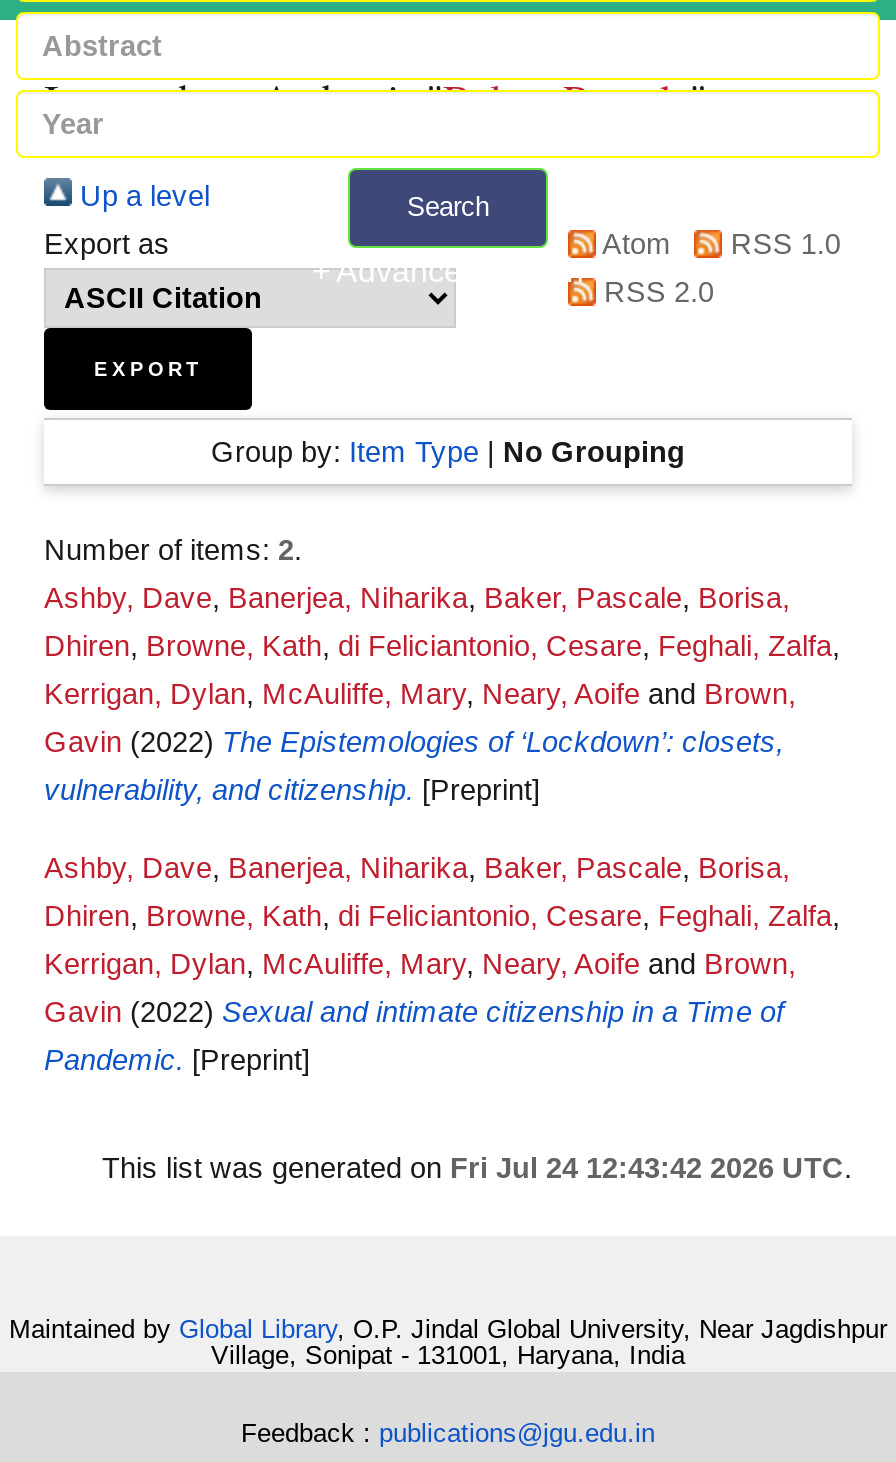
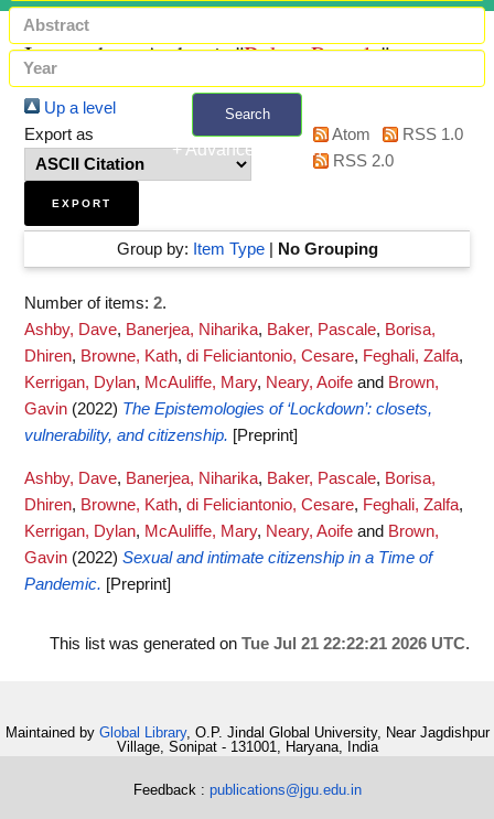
- This list was generated on Fri Jul 24 12:43:42 2026 UTC.
+ This list was generated on Tue Jul 21 22:22:21 2026 UTC.
